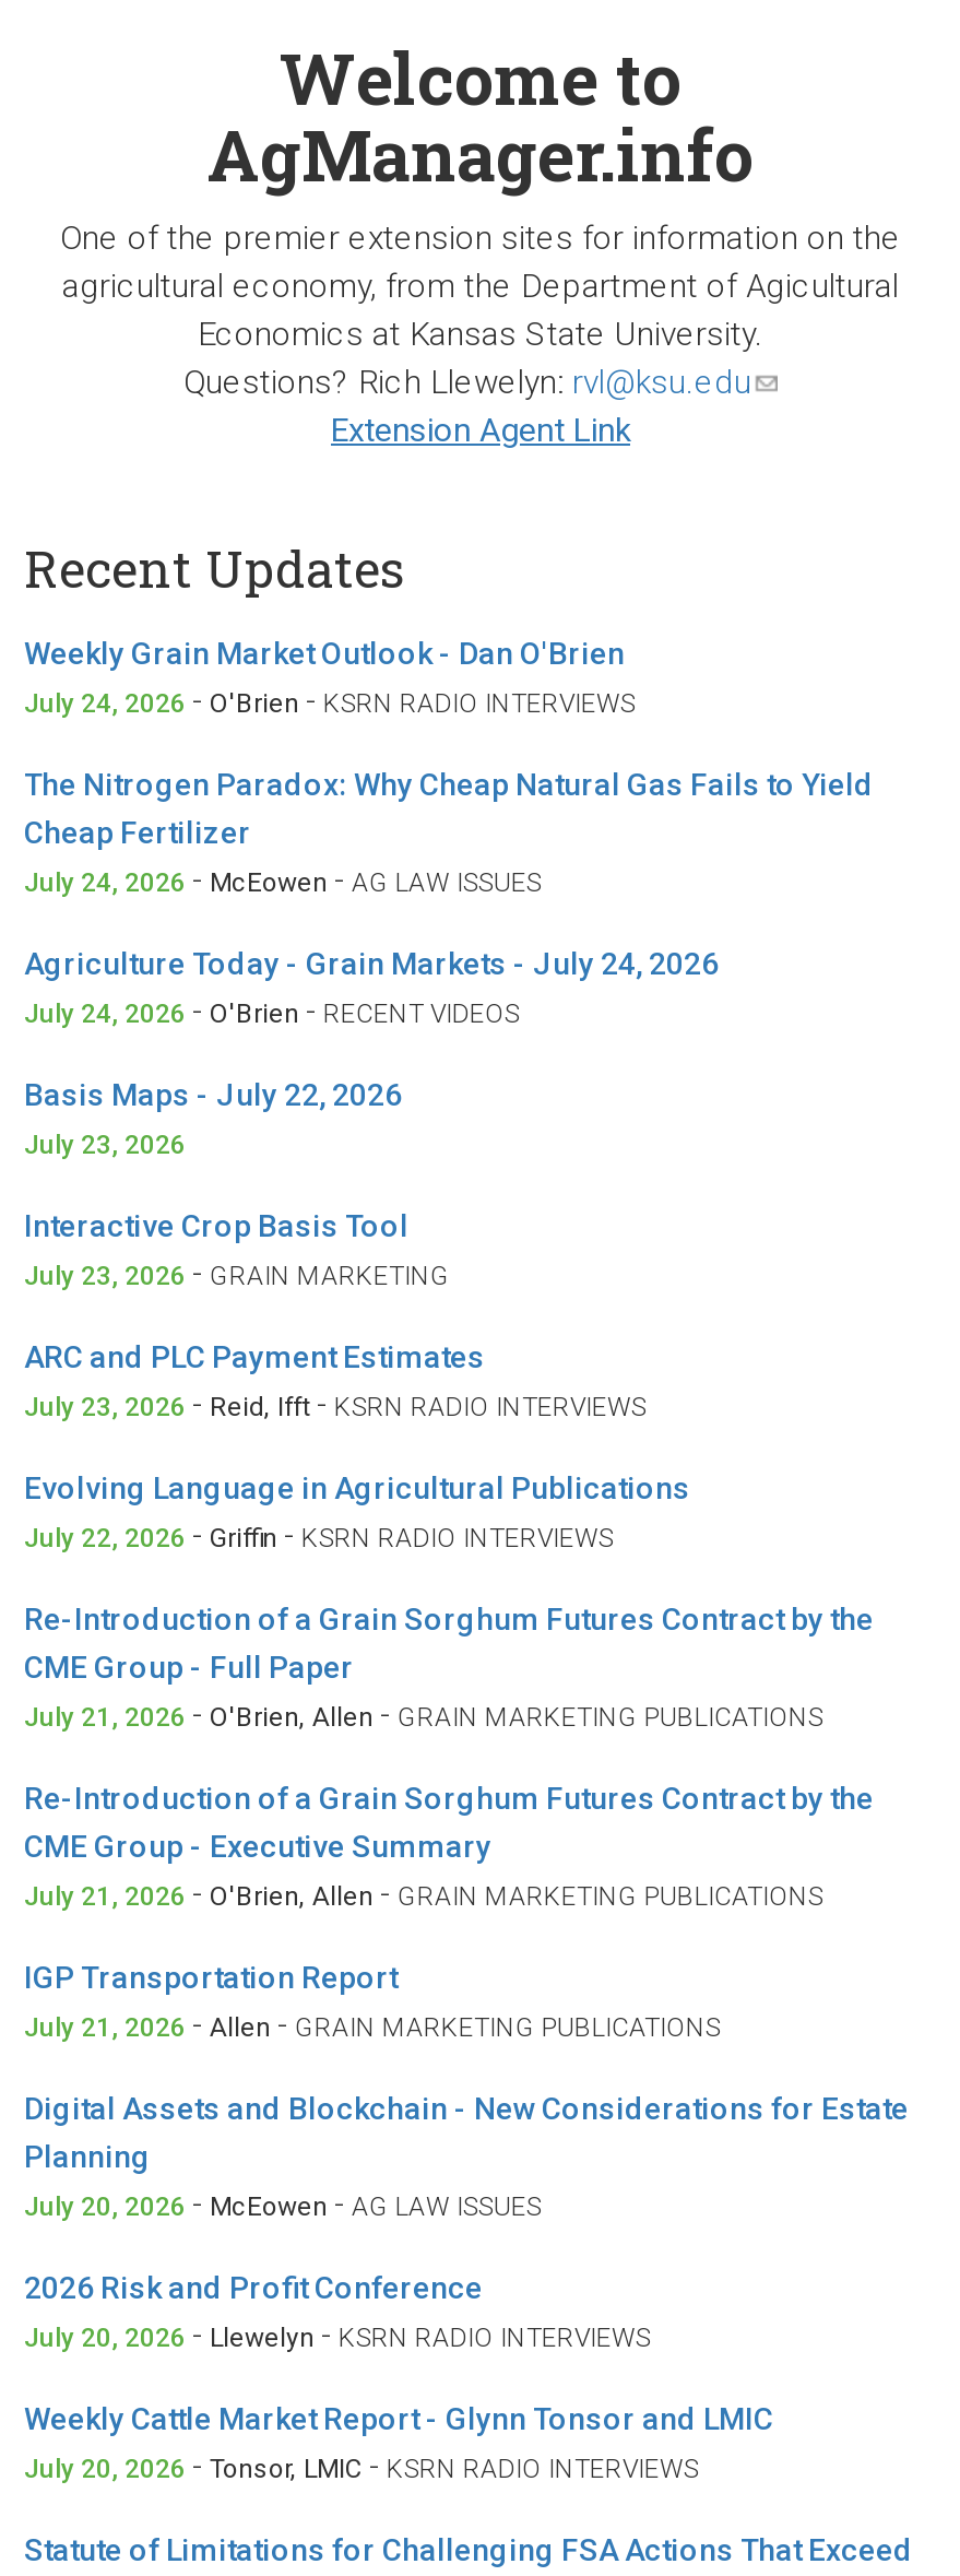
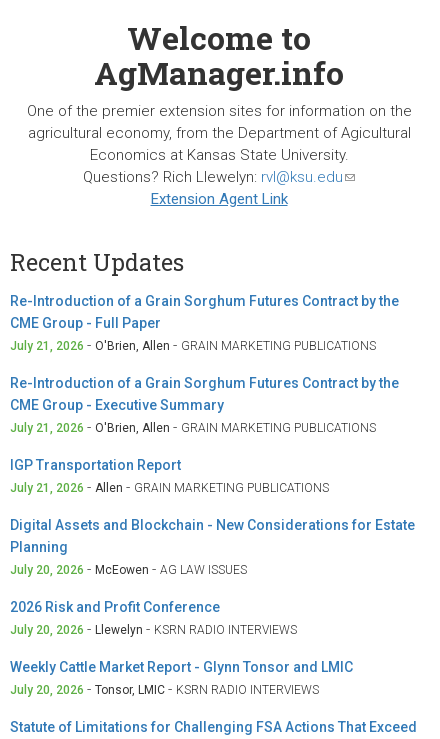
- Weekly Grain Market Outlook - Dan O'Brien
- July 24, 2026 - O'Brien - KSRN RADIO INTERVIEWS
- The Nitrogen Paradox: Why Cheap Natural Gas Fails to Yield
- Cheap Fertilizer
- July 24, 2026 - McEowen - AG LAW ISSUES
- Agriculture Today - Grain Markets - July 24, 2026
- July 24, 2026 - O'Brien - RECENT VIDEOS
- Basis Maps - July 22, 2026
- July 23, 2026
- Interactive Crop Basis Tool
- July 23, 2026 - GRAIN MARKETING
- ARC and PLC Payment Estimates
- July 23, 2026 - Reid, Ifft - KSRN RADIO INTERVIEWS
- Evolving Language in Agricultural Publications
- July 22, 2026 - Griffin - KSRN RADIO INTERVIEWS
